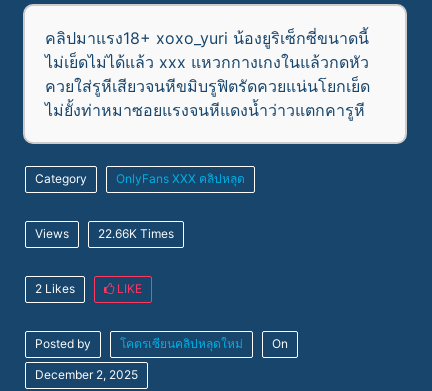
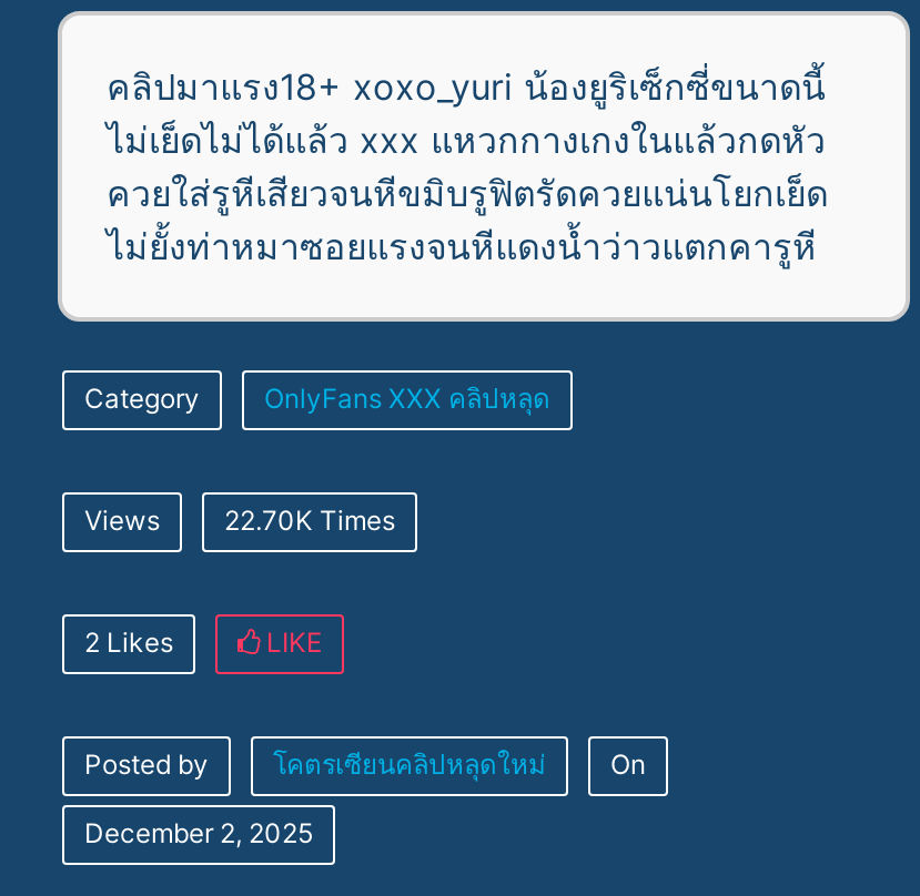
- Views 22.66K Times
+ Views 22.70K Times
